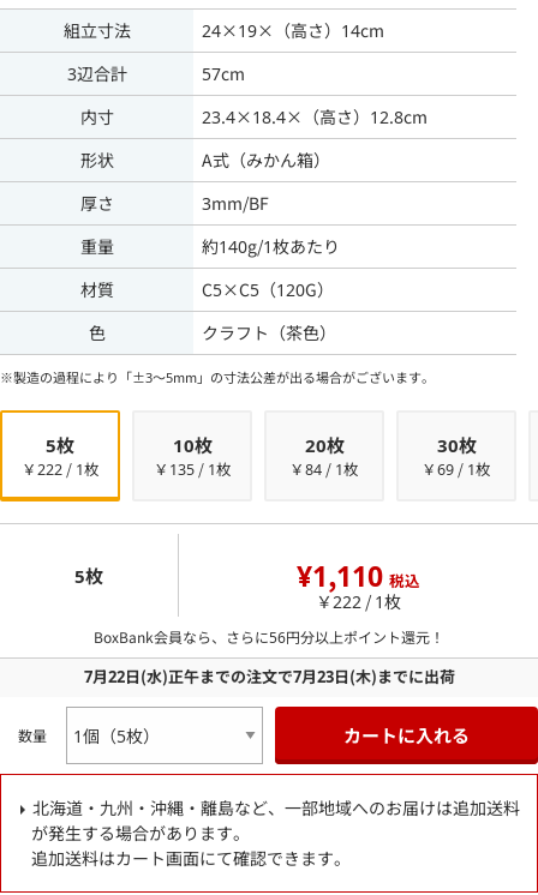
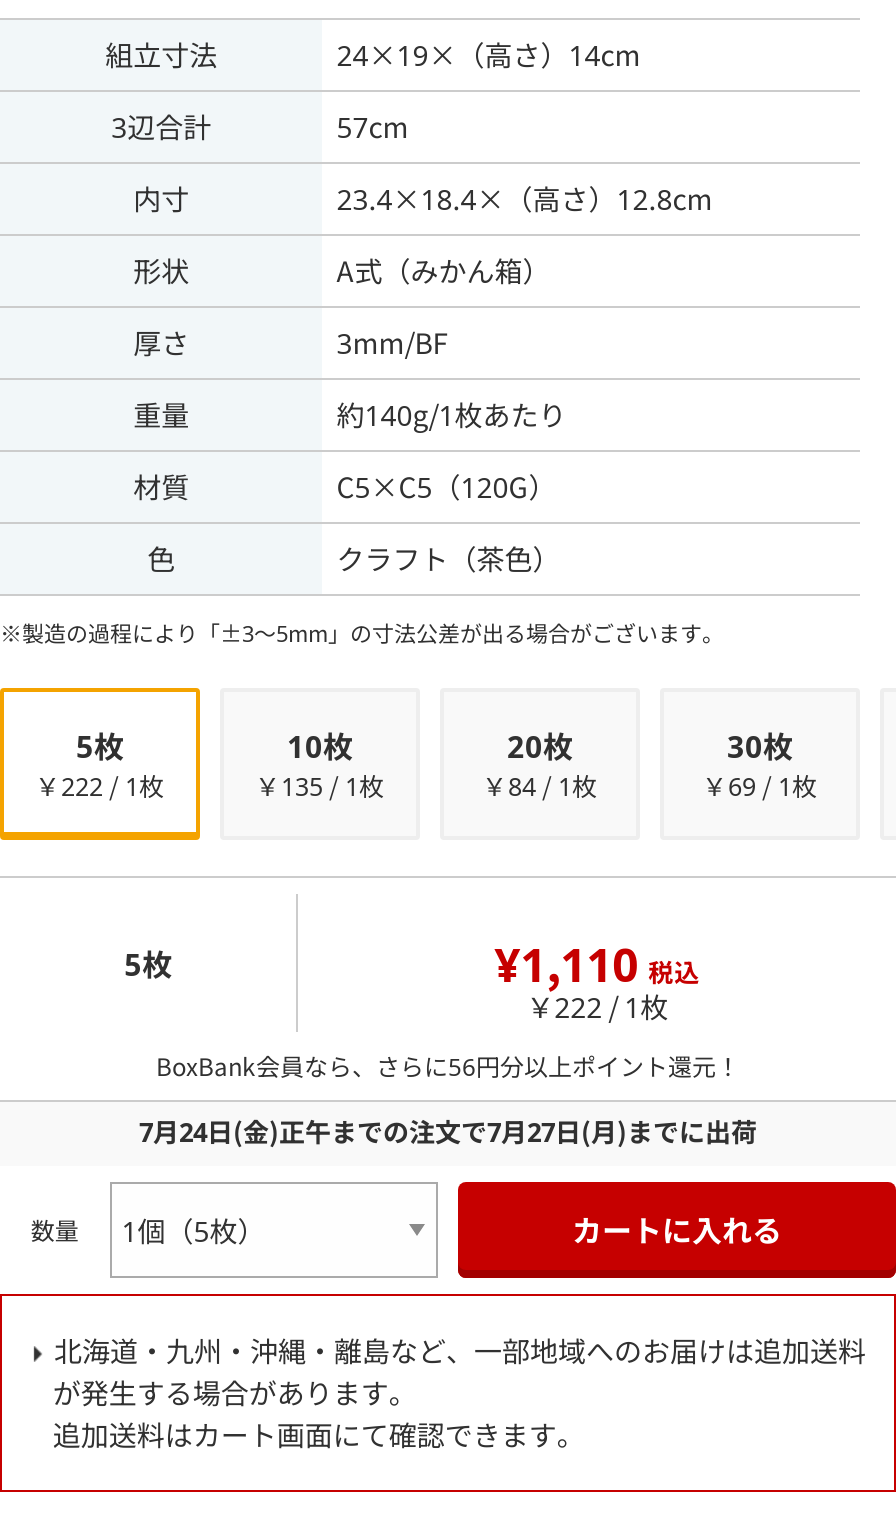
- 7月22日(水)正午までの注文で7月23日(木)までに出荷
+ 7月24日(金)正午までの注文で7月27日(月)までに出荷
